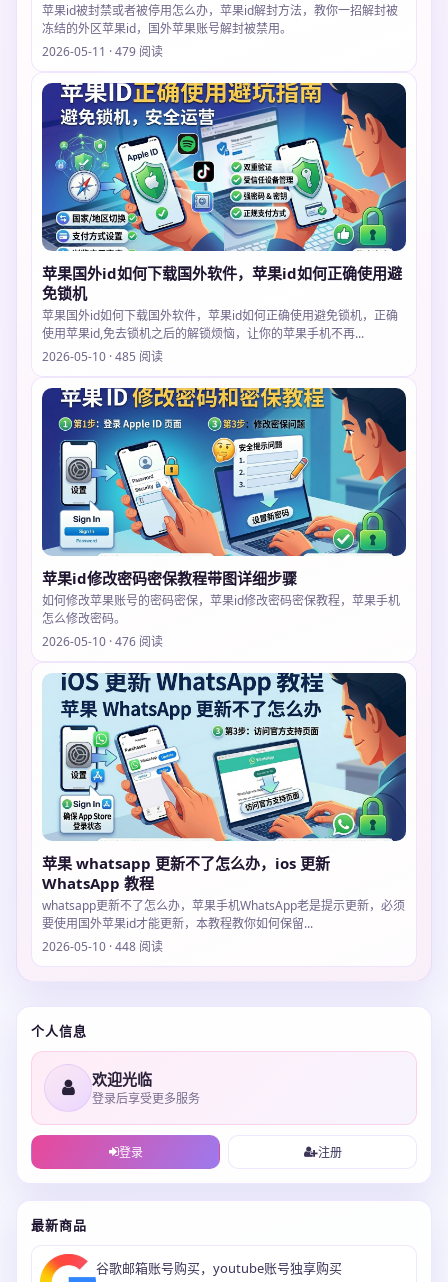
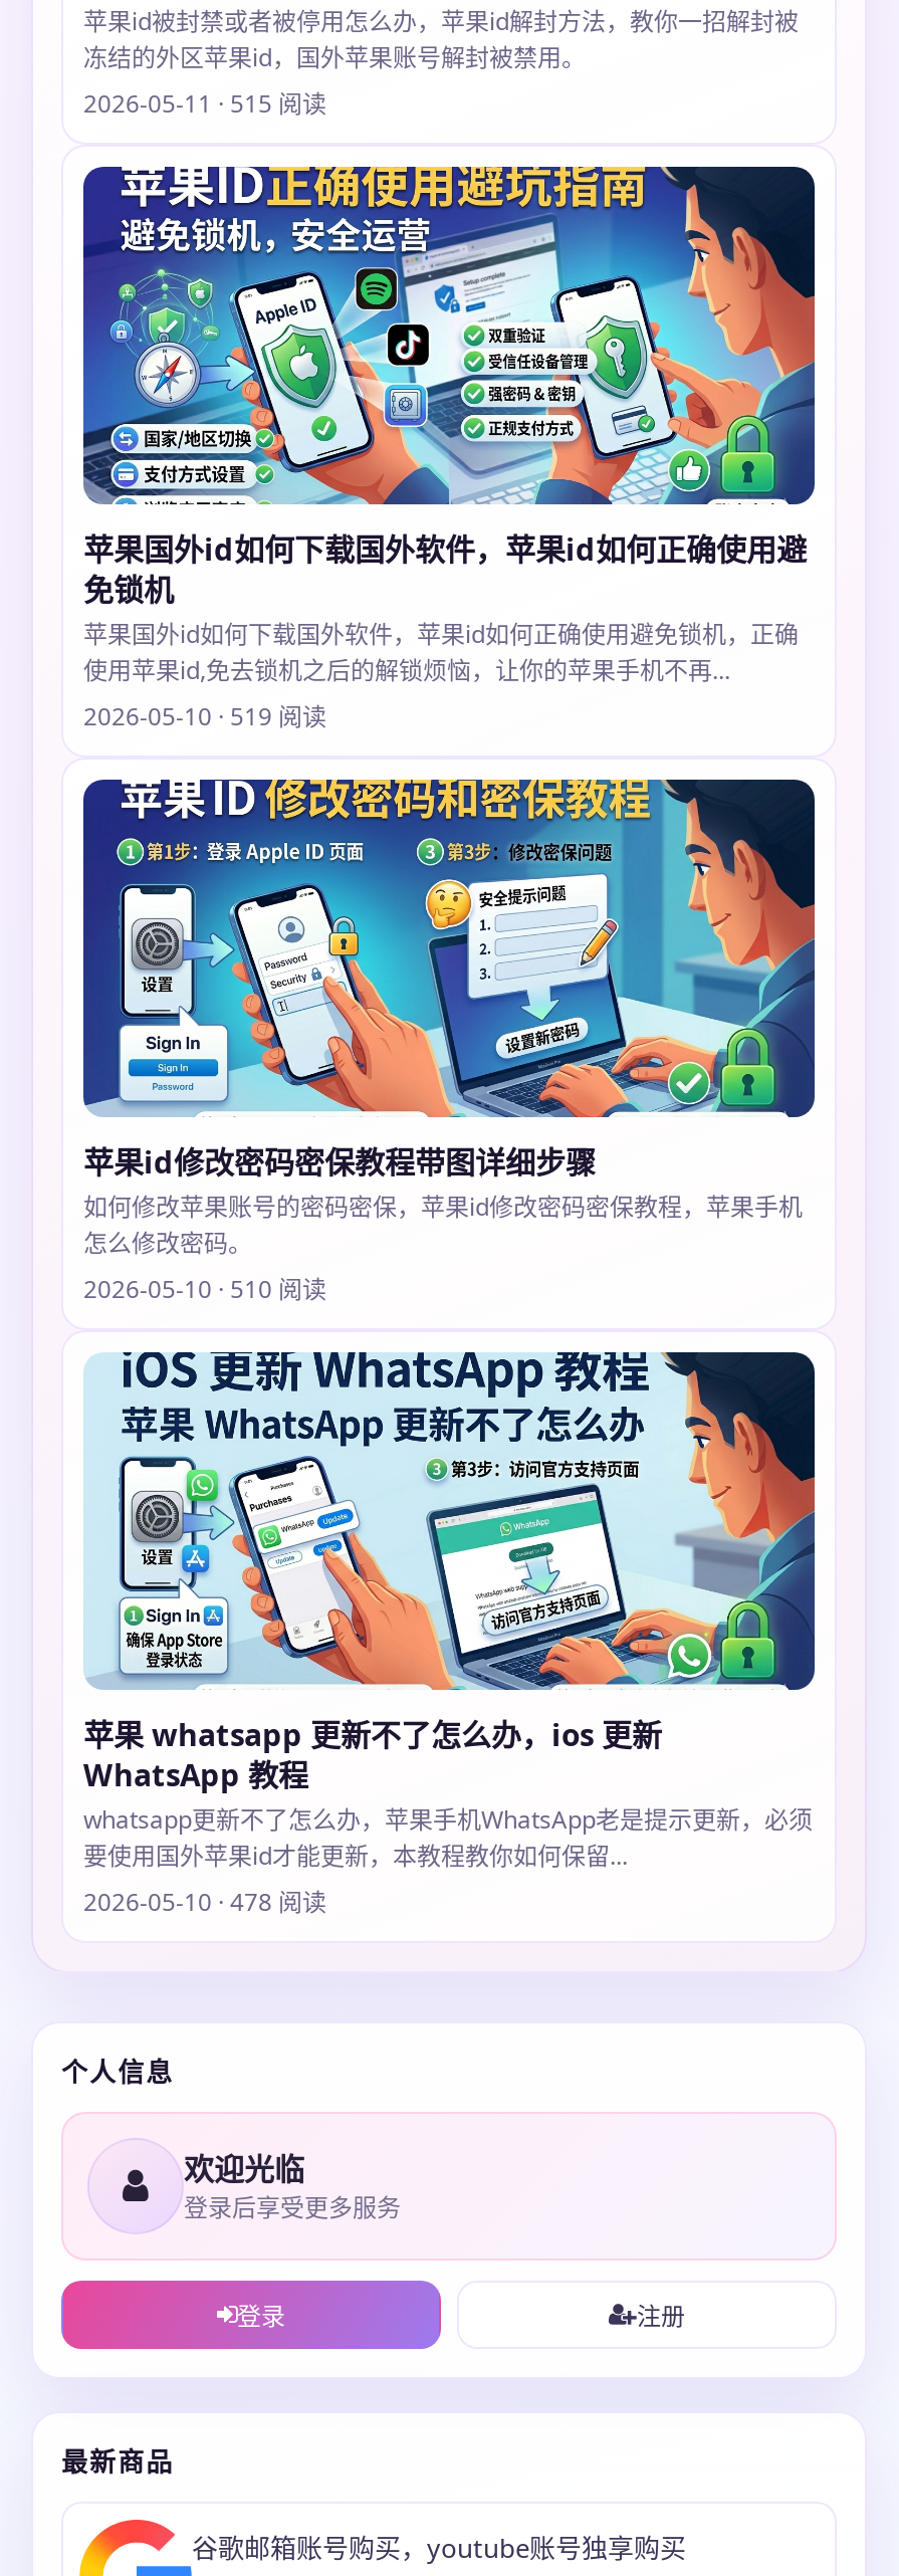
- 2026-05-11 · 479 阅读
+ 2026-05-11 · 515 阅读

- 2026-05-10 · 485 阅读
+ 2026-05-10 · 519 阅读

- 2026-05-10 · 476 阅读
+ 2026-05-10 · 510 阅读

- 2026-05-10 · 448 阅读
+ 2026-05-10 · 478 阅读
